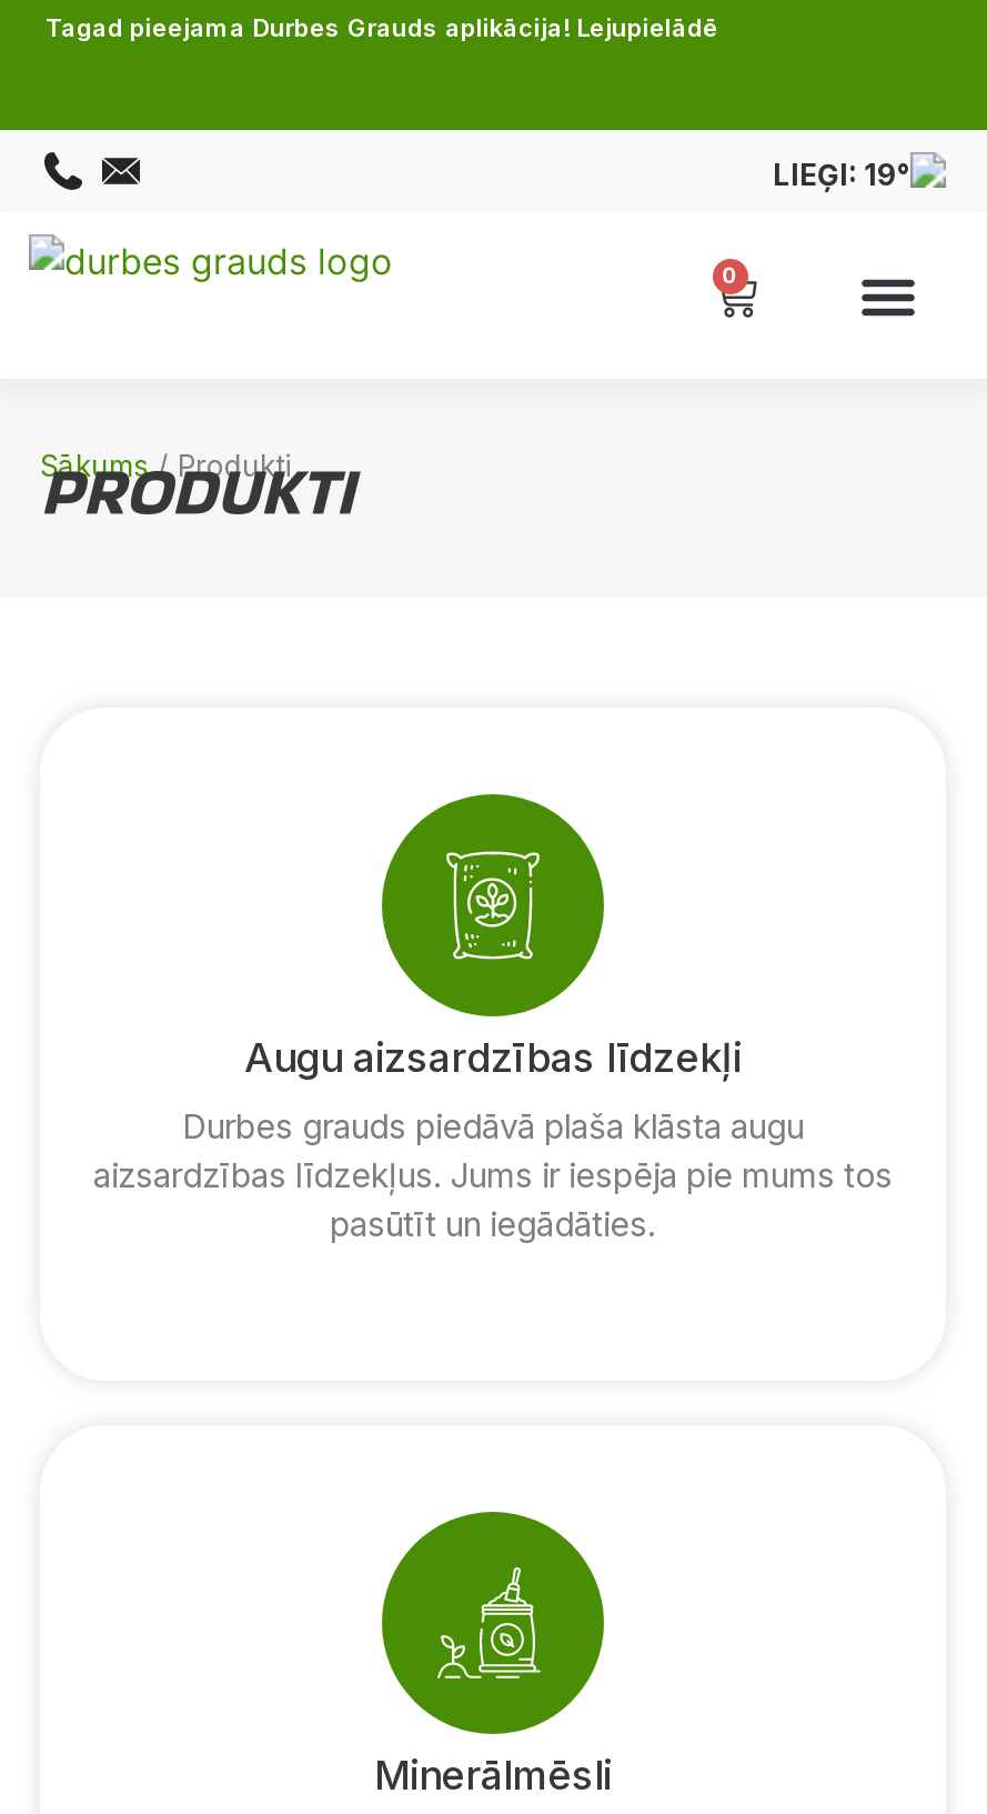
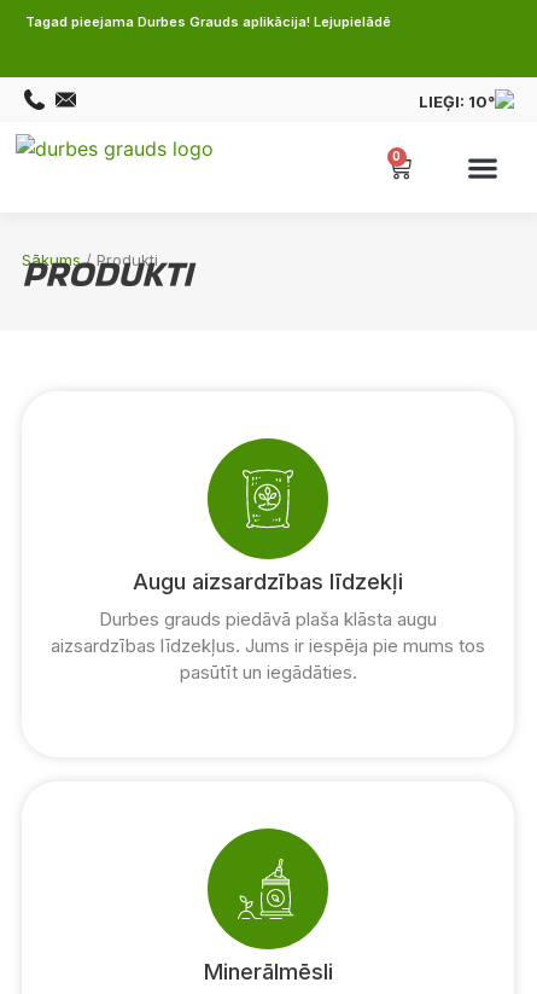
- LIEĢI: 19°
+ LIEĢI: 10°
